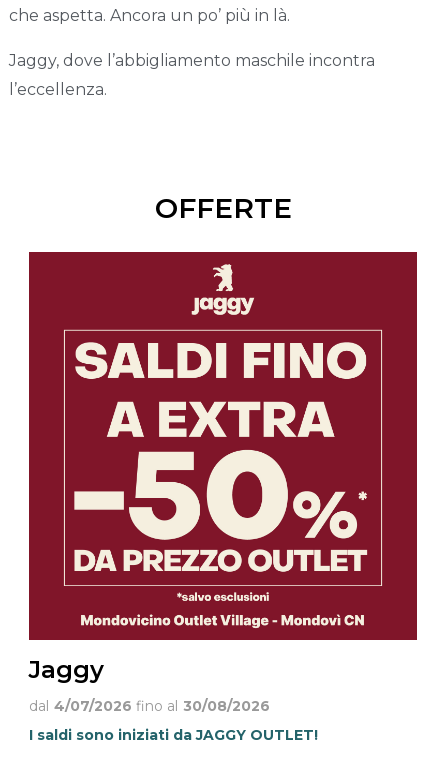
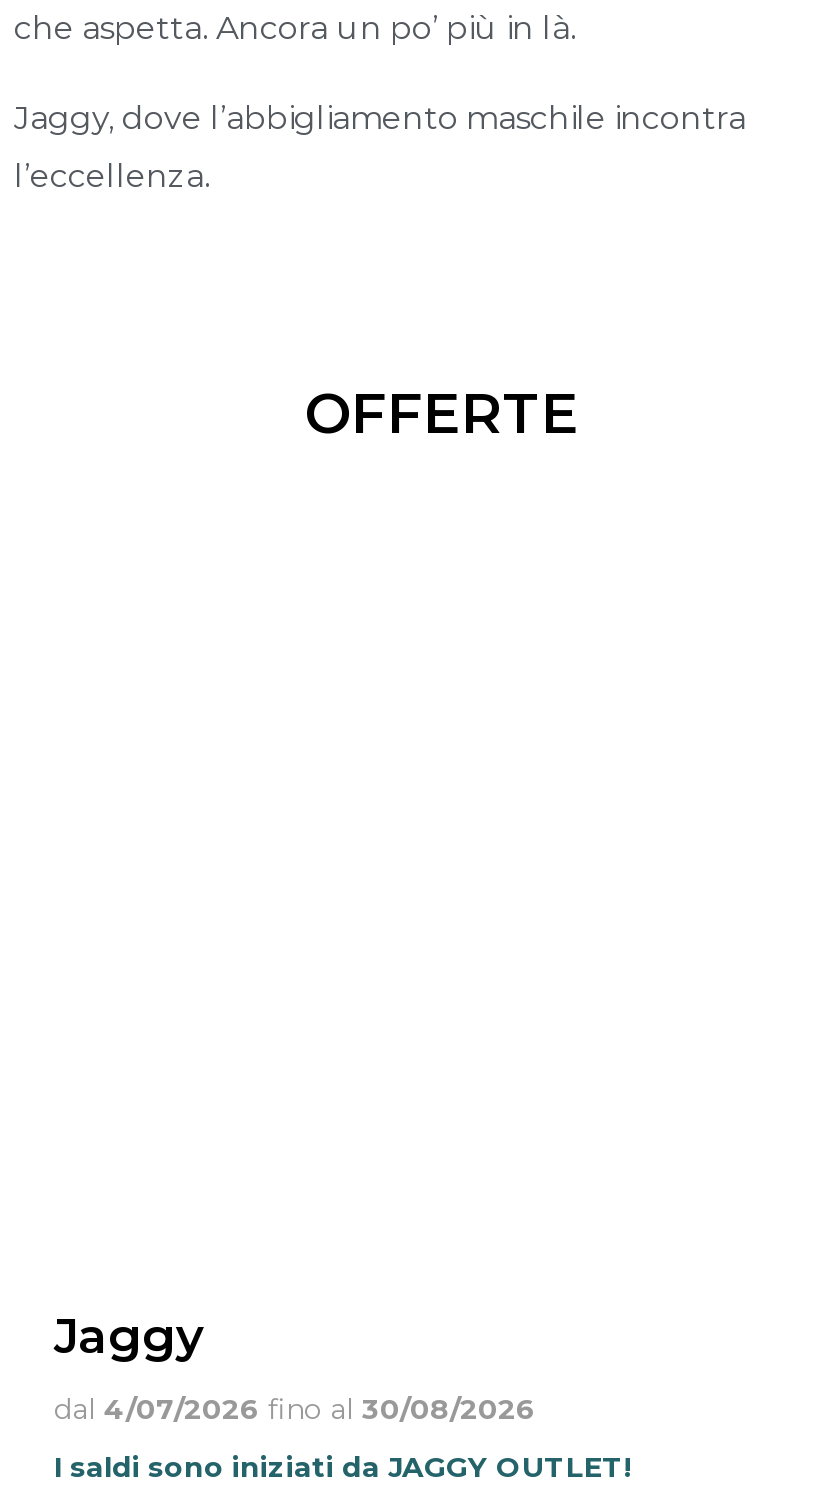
- [image]
